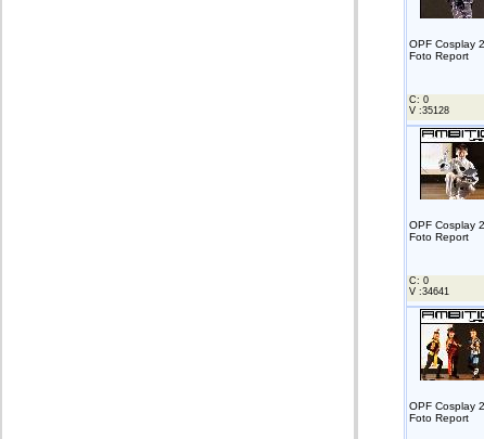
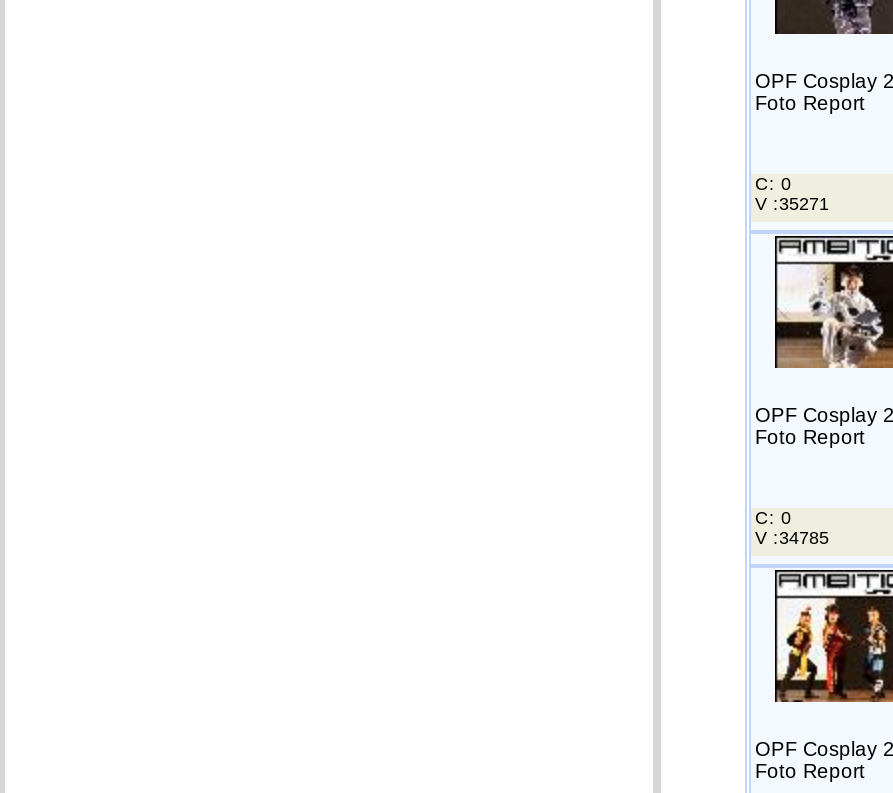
- V :35128
+ V :35271

- V :34641
+ V :34785
